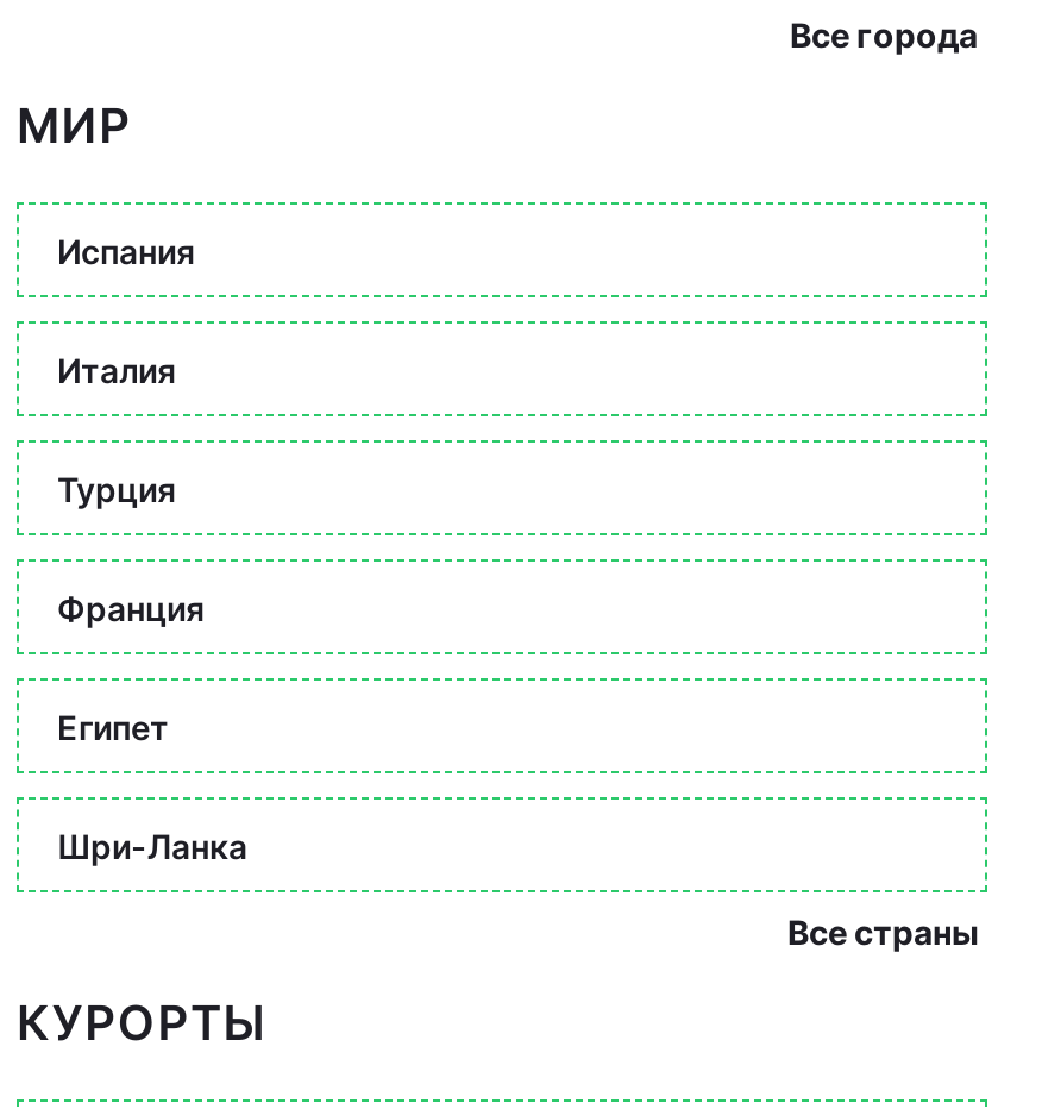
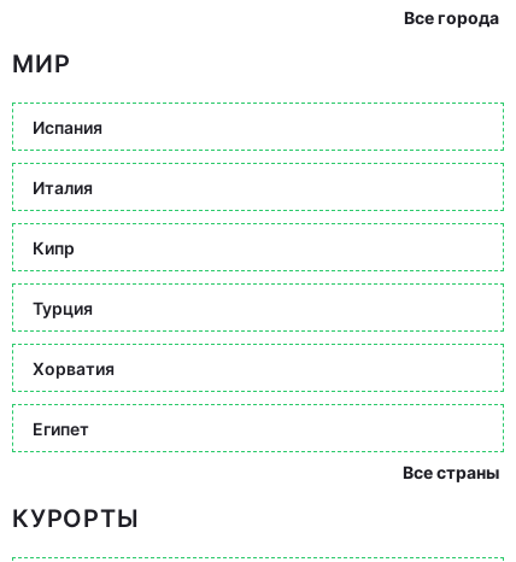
+ Кипр

moved down: Турция

- Франция
+ Хорватия

moved down: Египет

- Шри-Ланка
